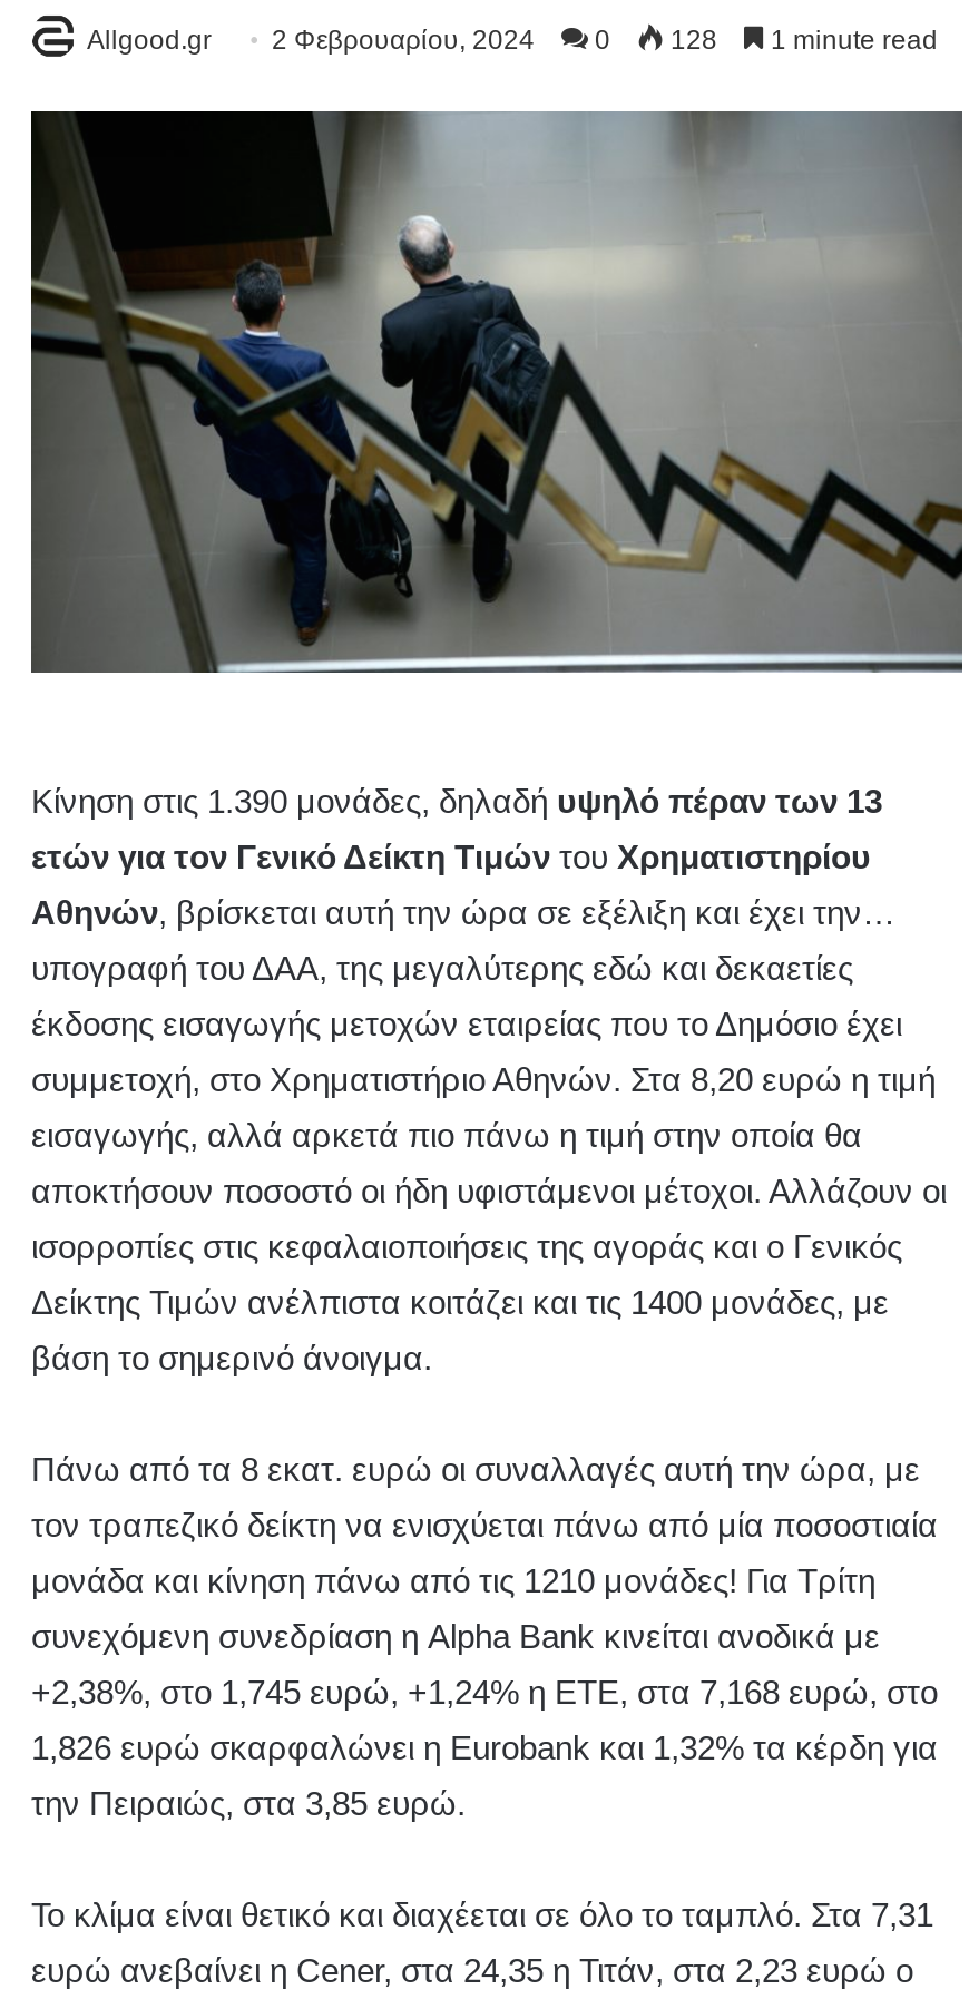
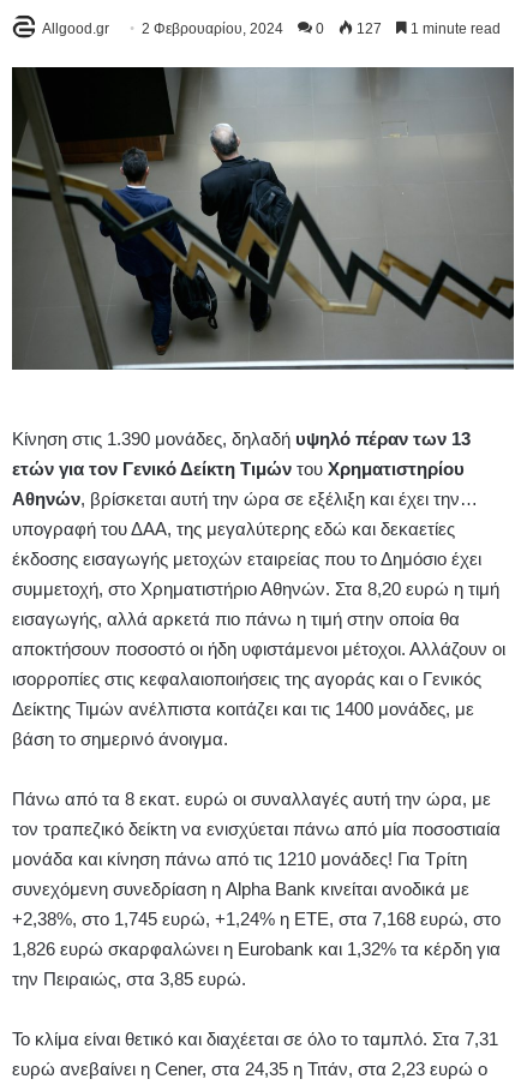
- Allgood.gr 2 Φεβρουαρίου, 2024 0 128 1 minute read
+ Allgood.gr 2 Φεβρουαρίου, 2024 0 127 1 minute read
